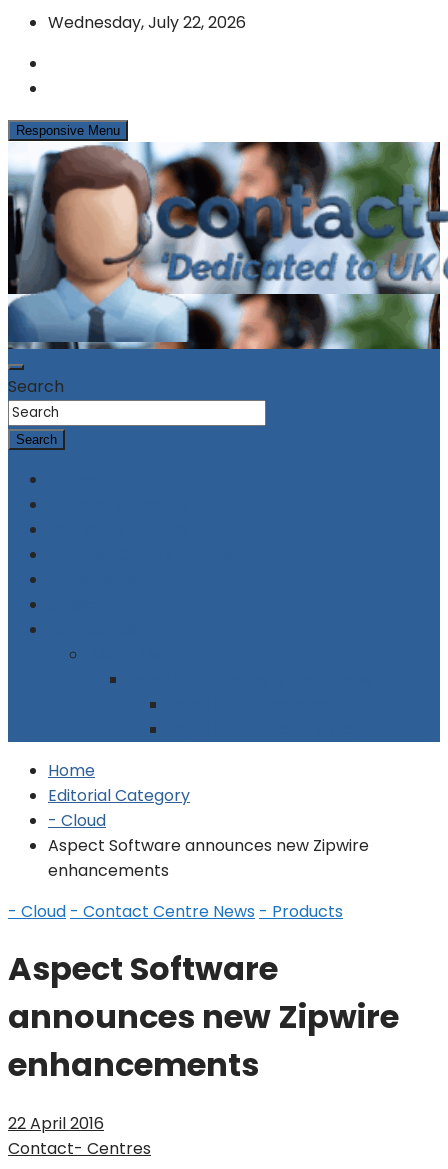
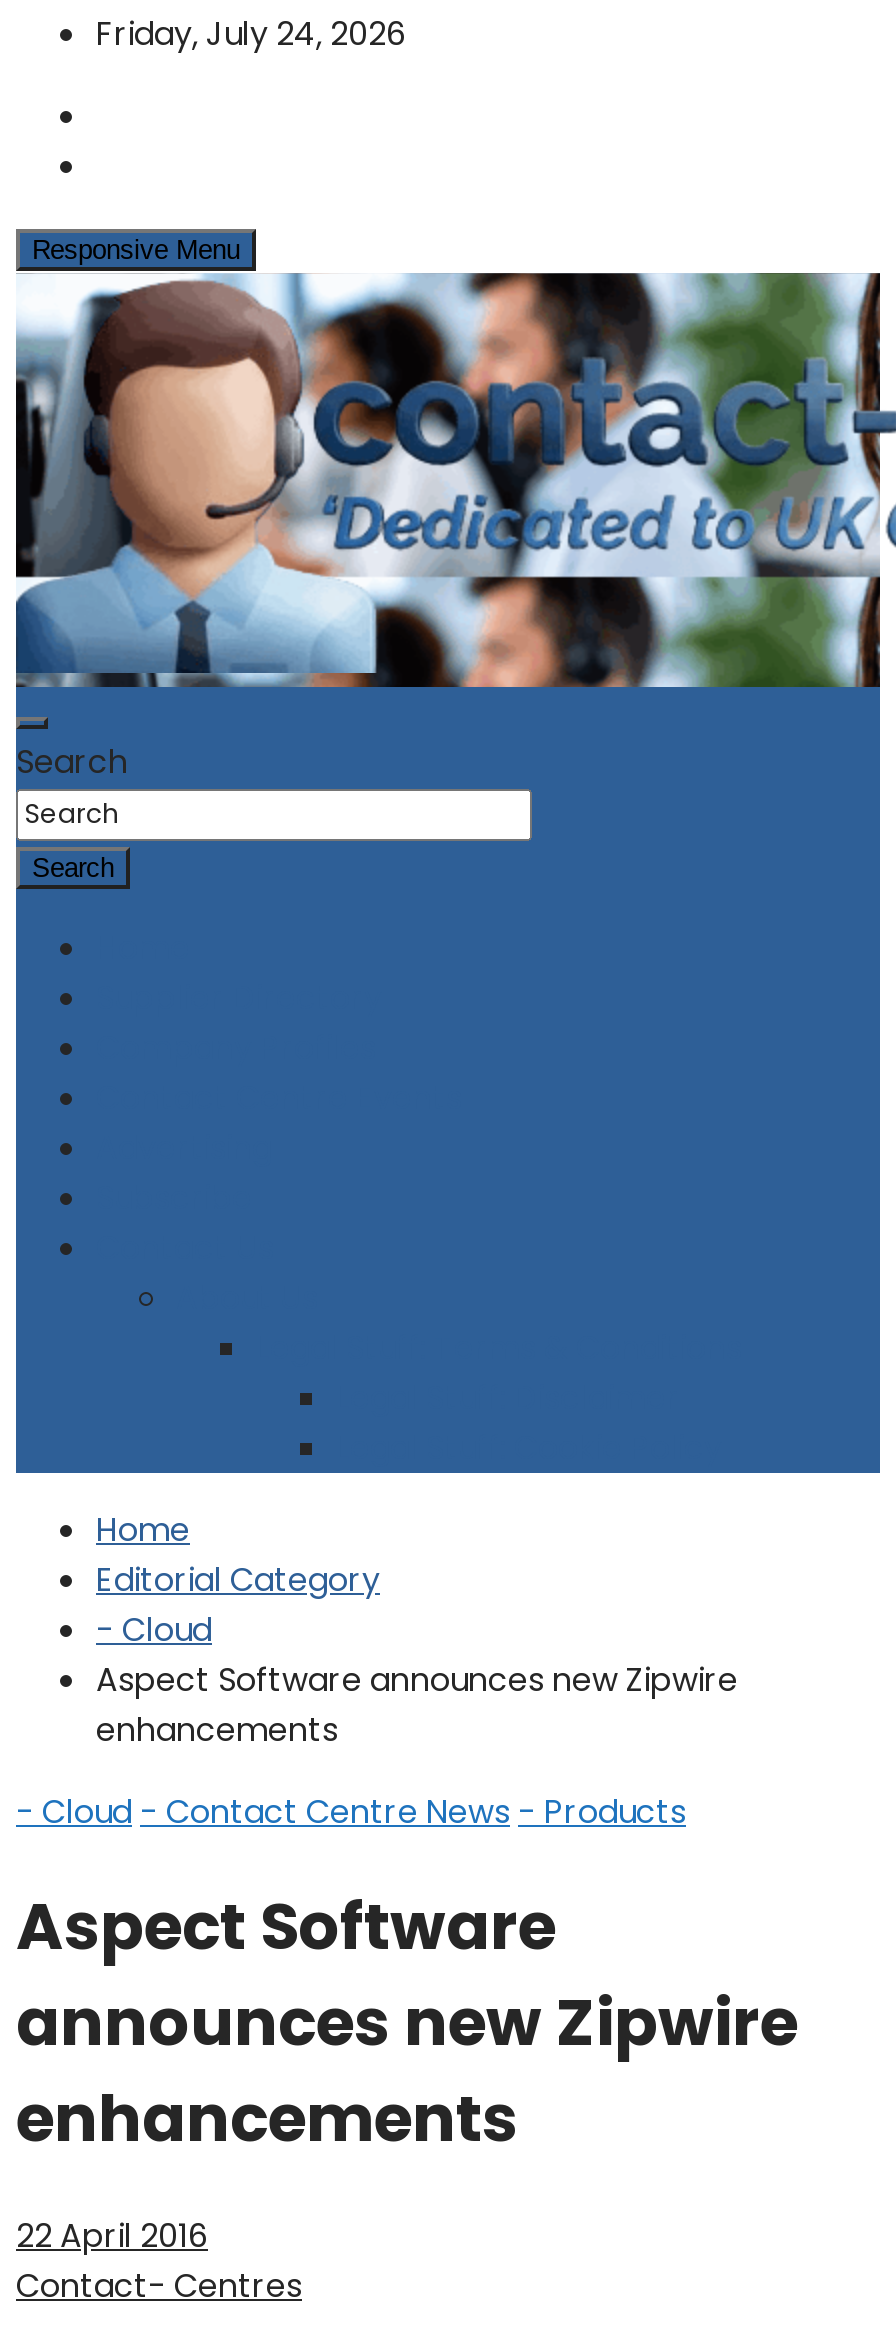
- Wednesday, July 22, 2026
+ Friday, July 24, 2026
